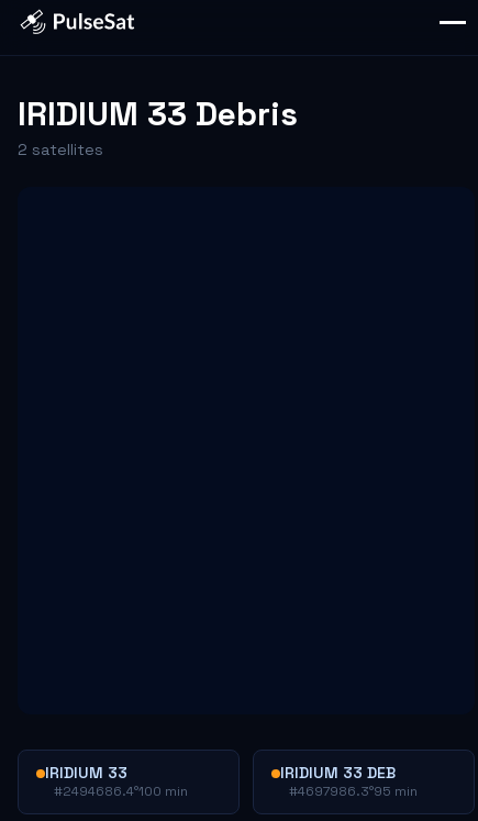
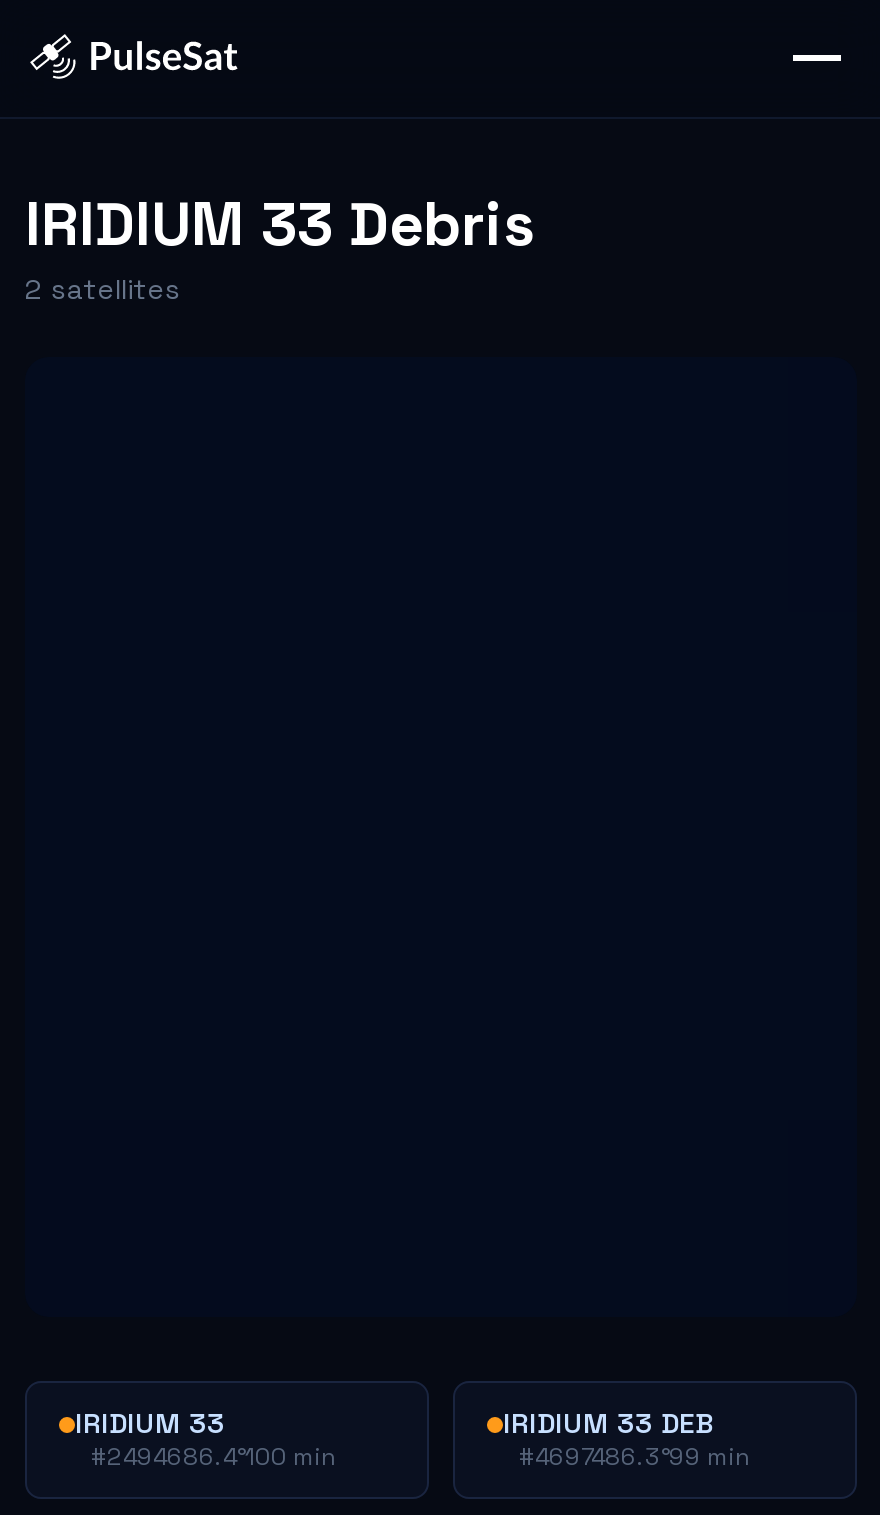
- #4697986.3°95 min
+ #4697486.3°99 min
